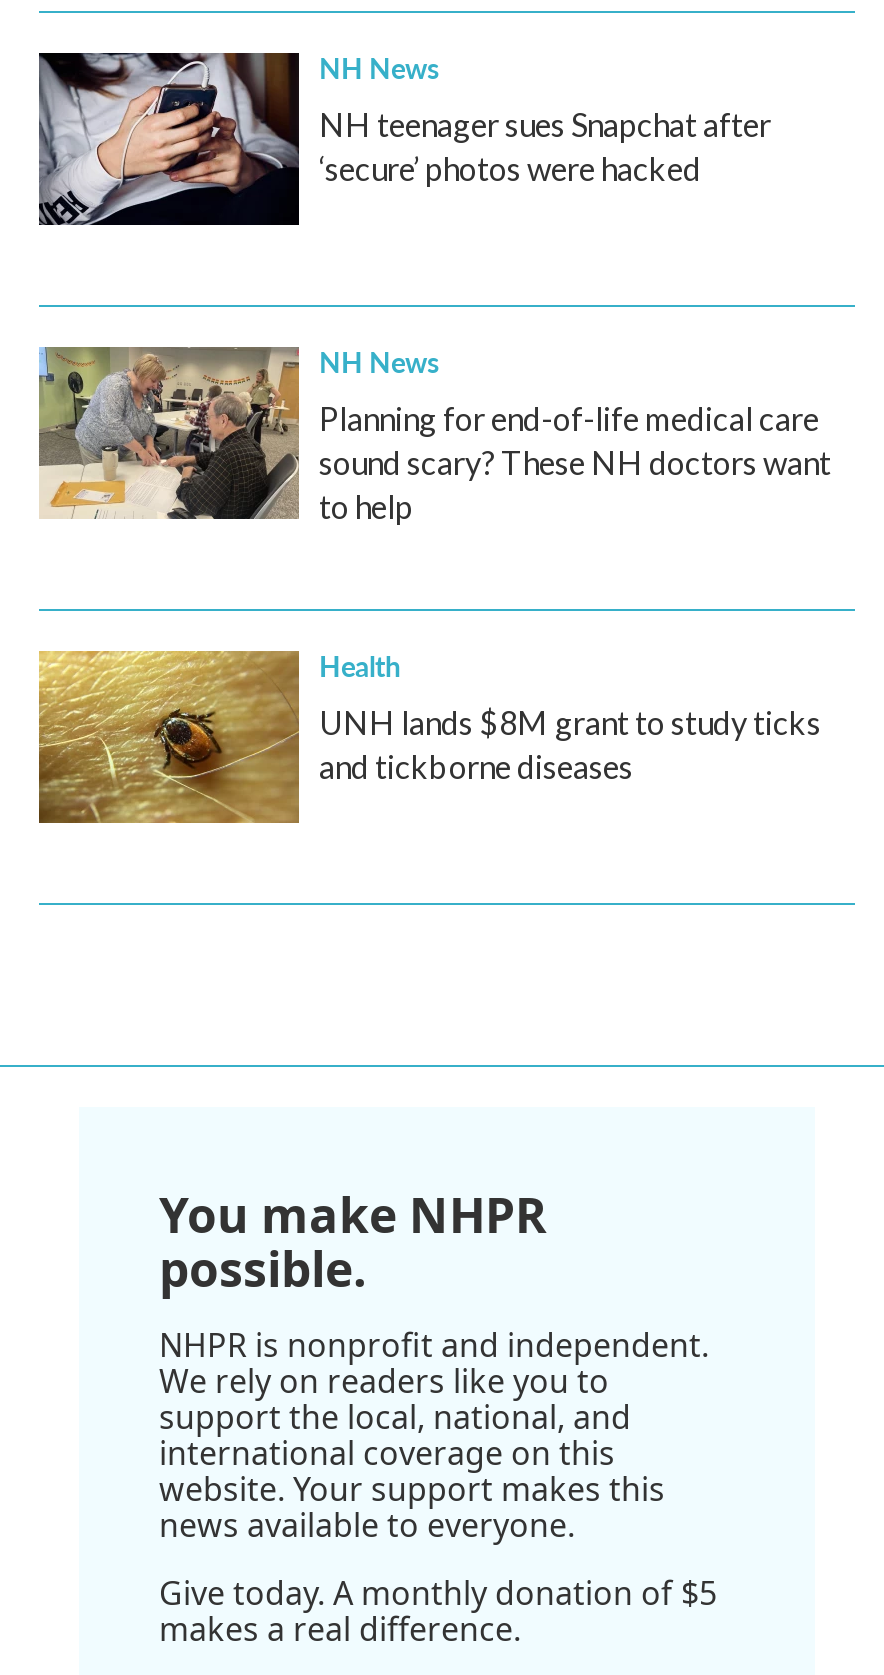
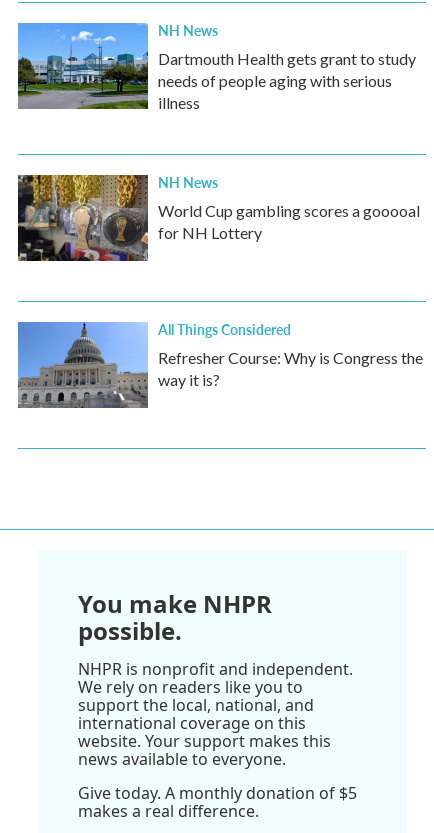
- [image]
- NH teenager sues Snapchat after
- ‘secure’ photos were hacked
+ [image]
+ Dartmouth Health gets grant to study
+ needs of people aging with serious
+ illness

- [image]
- Planning for end-of-life medical care
- sound scary? These NH doctors want
- to help
+ [image]
+ World Cup gambling scores a gooooal
+ for NH Lottery

- [image]
- Health
- UNH lands $8M grant to study ticks
- and tickborne diseases
+ [image]
+ All Things Considered
+ Refresher Course: Why is Congress the
+ way it is?
